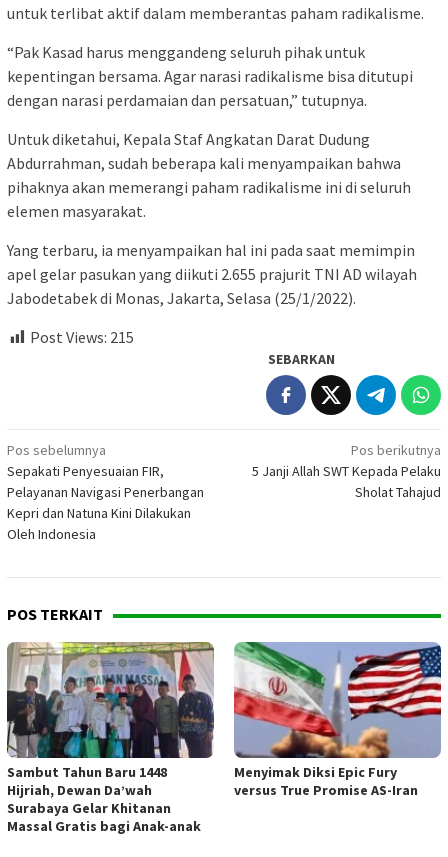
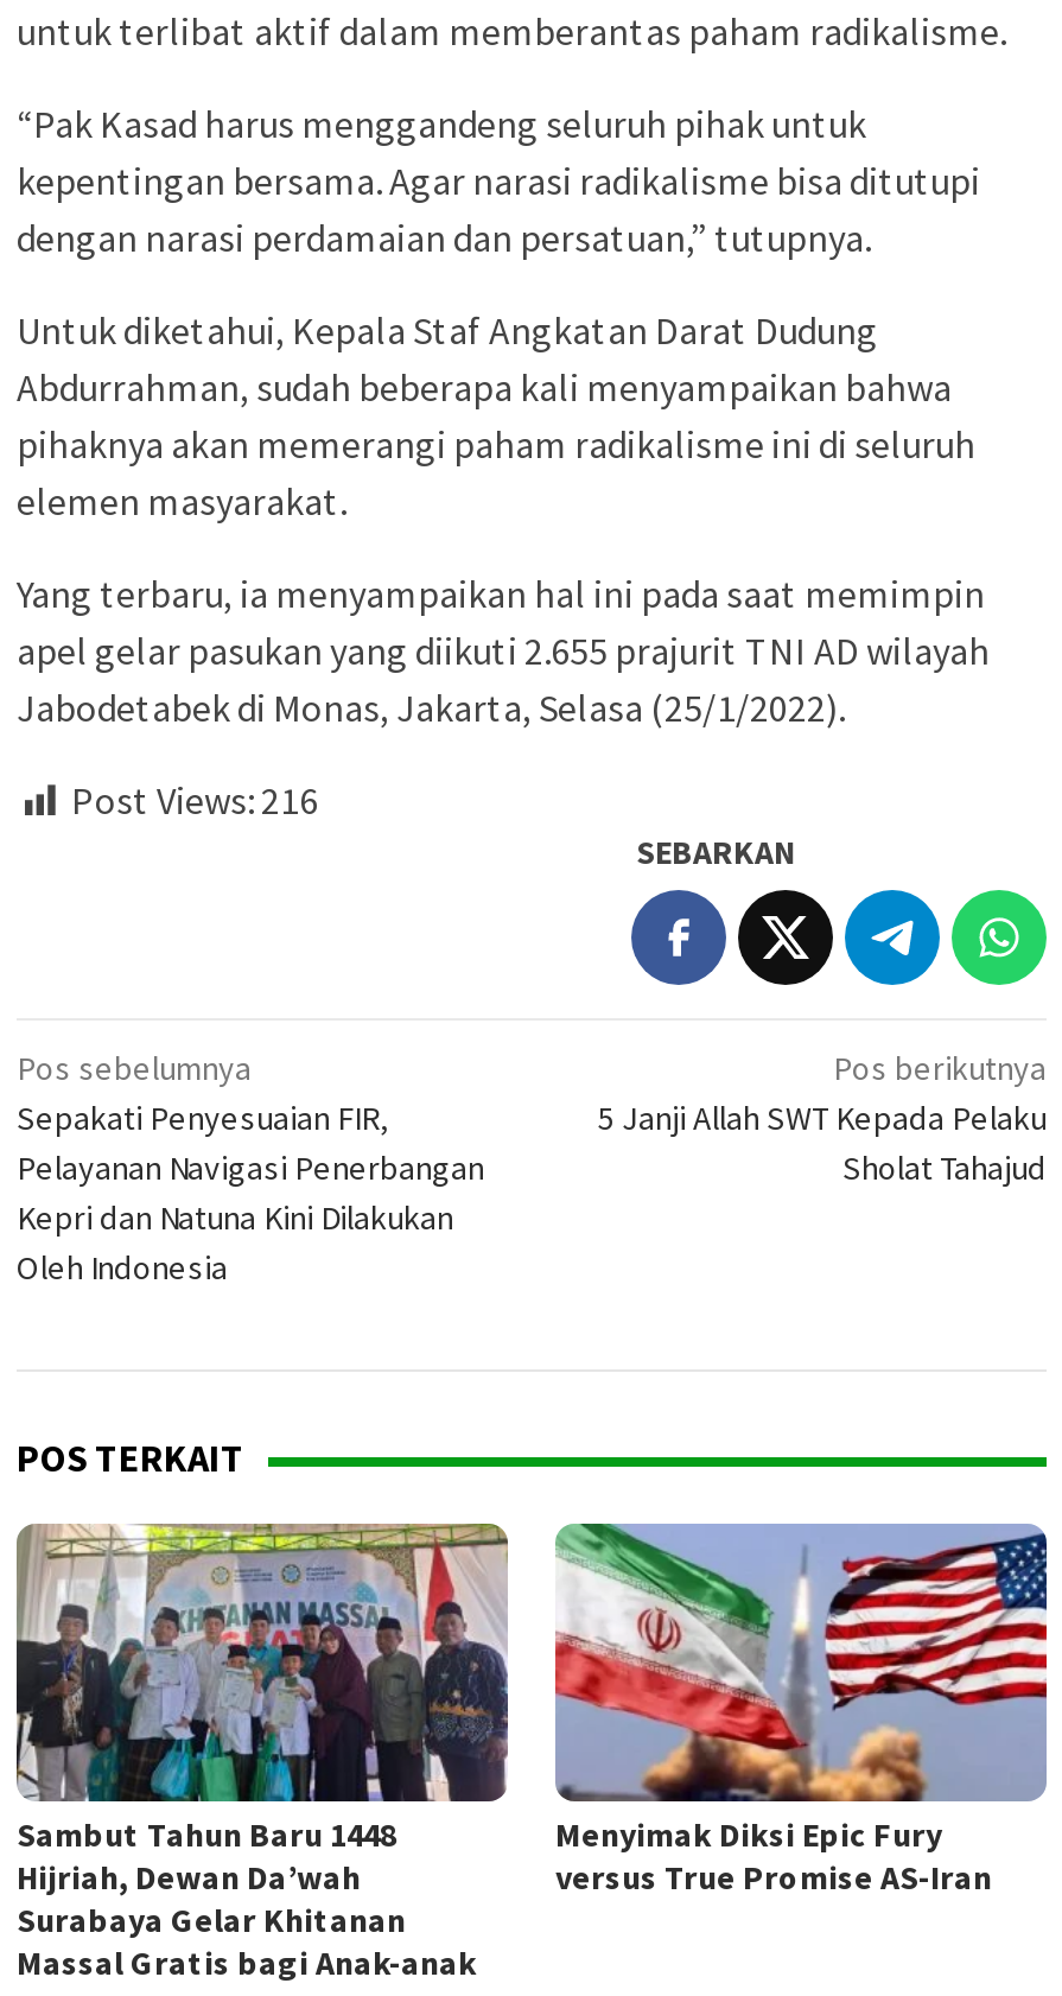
- Post Views: 215
+ Post Views: 216
